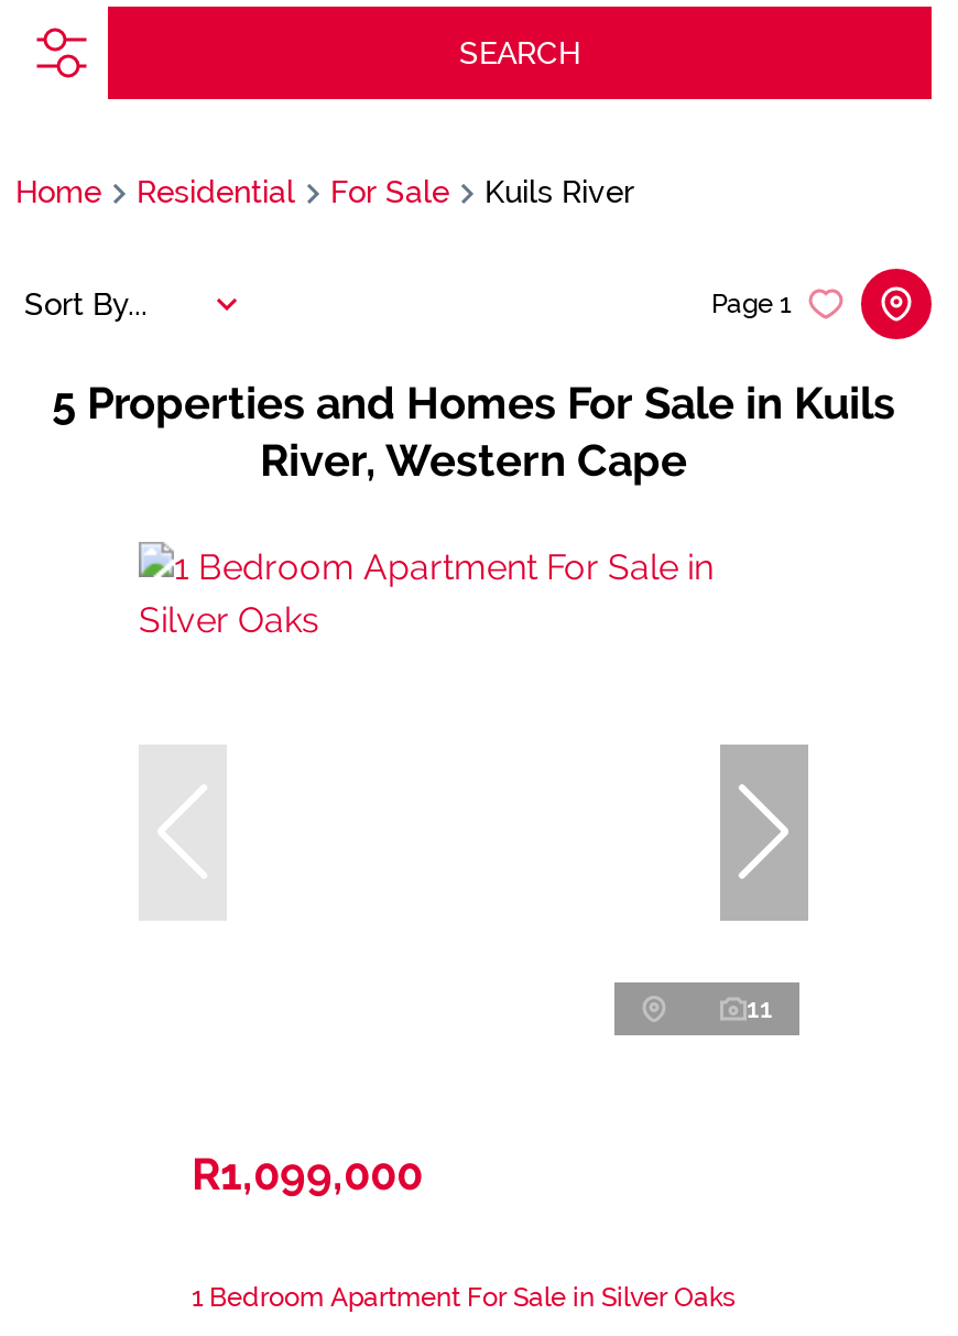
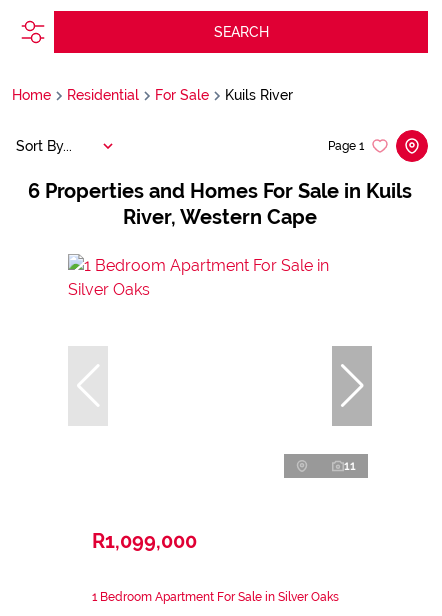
- 5 Properties and Homes For Sale in Kuils
+ 6 Properties and Homes For Sale in Kuils
